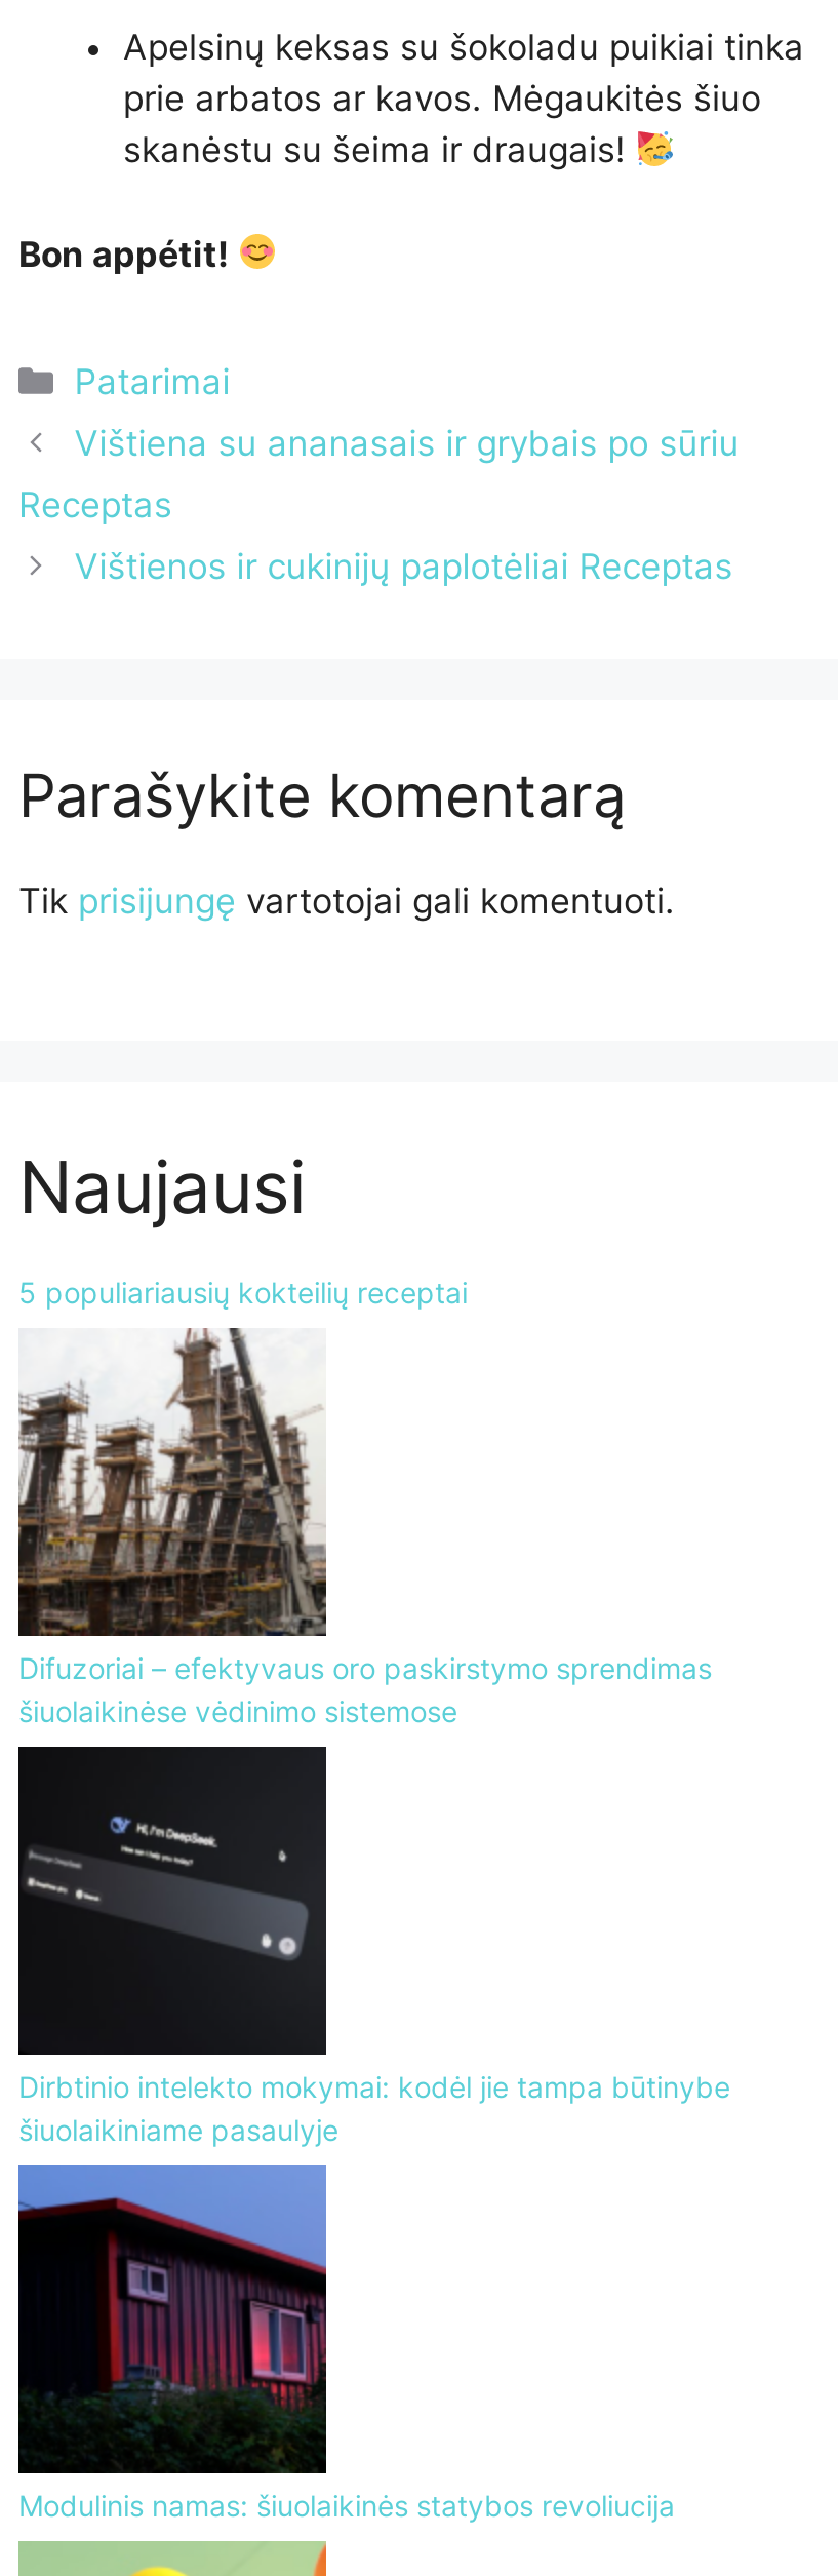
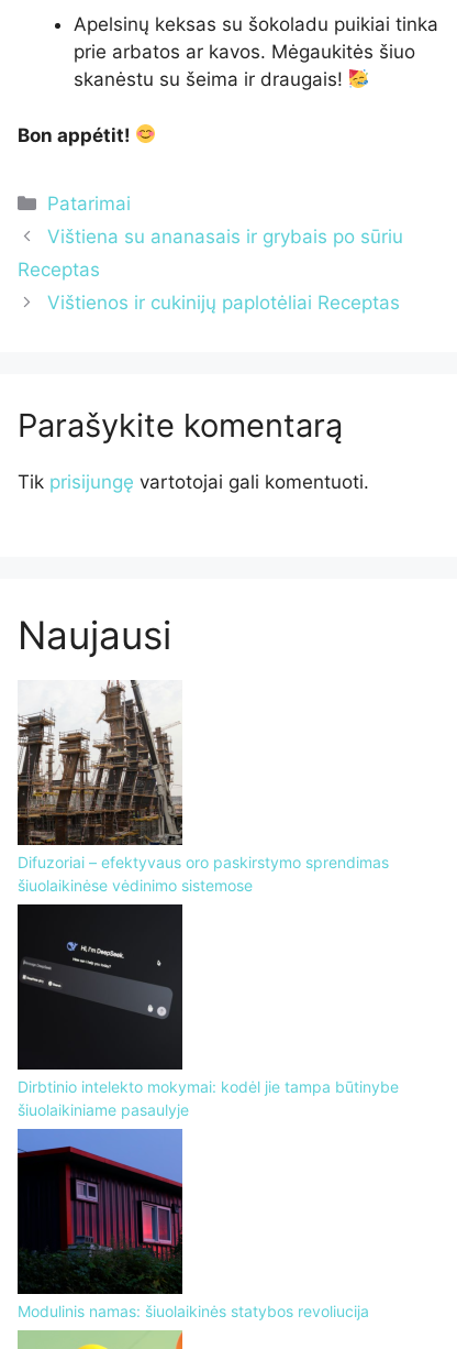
- 5 populiariausių kokteilių receptai
